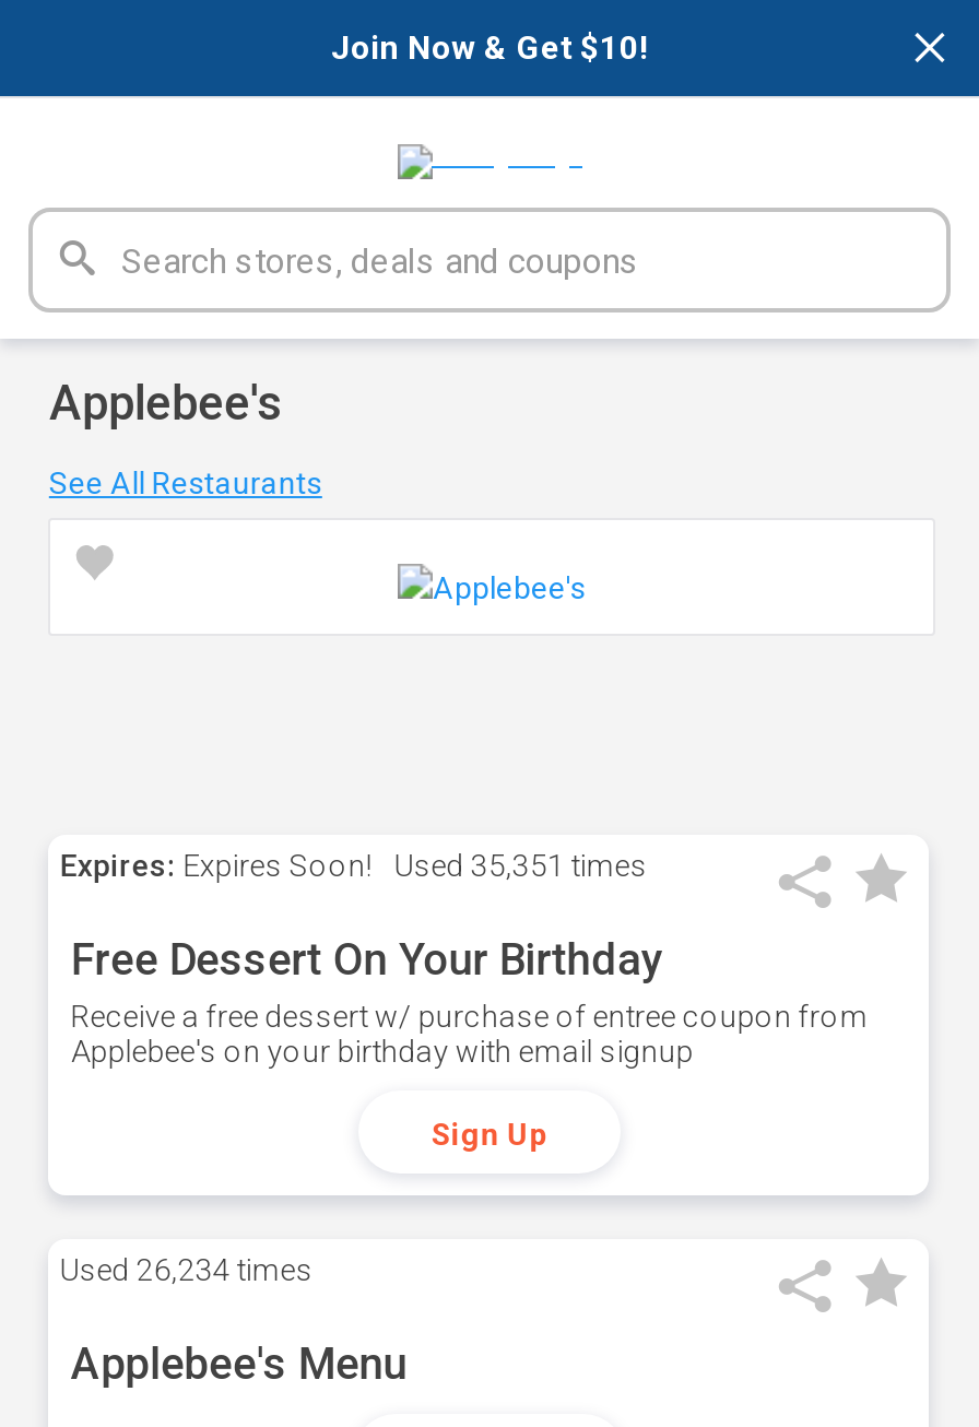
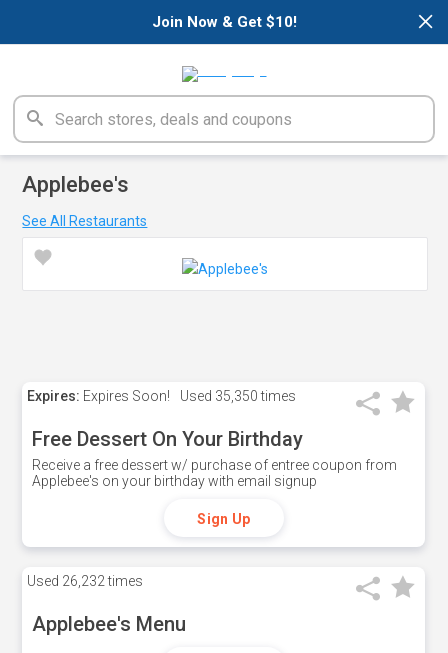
- Expires: Expires Soon! Used 35,351 times
+ Expires: Expires Soon! Used 35,350 times

- Used 26,234 times
+ Used 26,232 times
